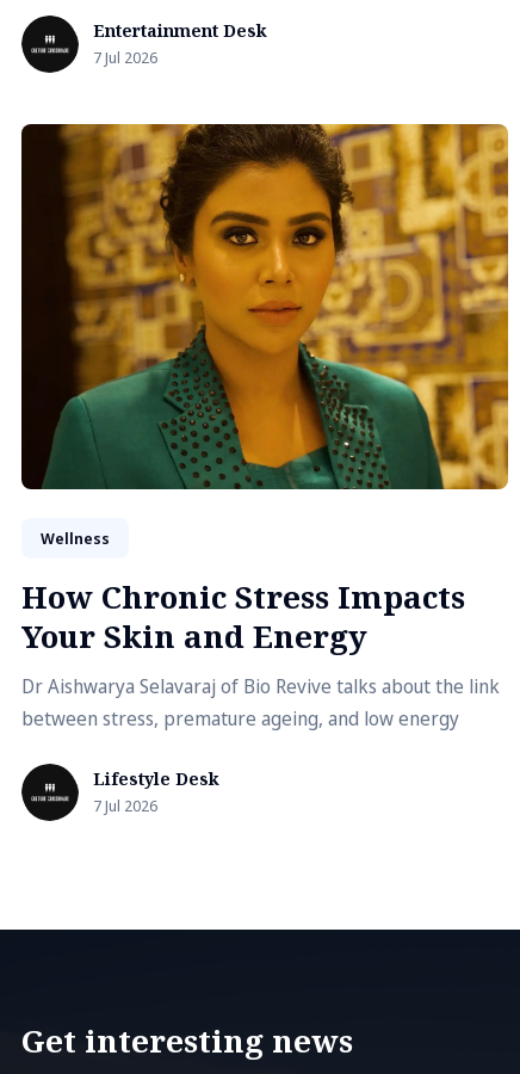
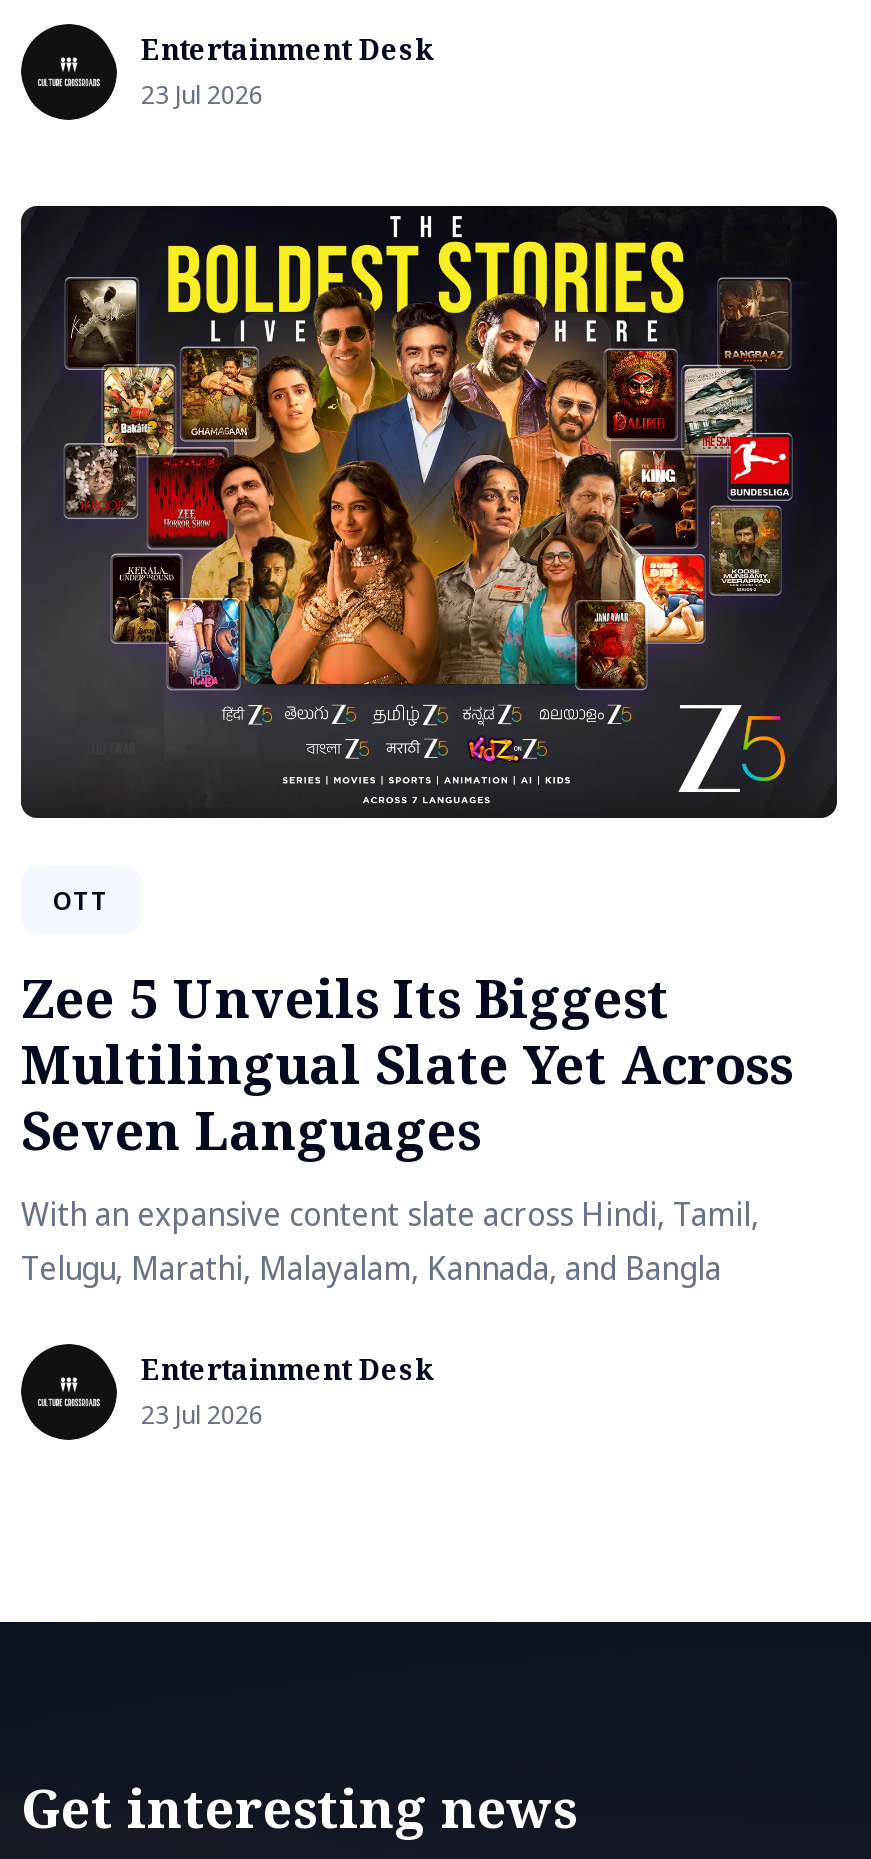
- 7 Jul 2026
+ 23 Jul 2026

- [image]
- Wellness
+ [image]
+ OTT

- How Chronic Stress Impacts
- Your Skin and Energy
- Dr Aishwarya Selavaraj of Bio Revive talks about the link
- between stress, premature ageing, and low energy
+ Zee 5 Unveils Its Biggest
+ Multilingual Slate Yet Across
+ Seven Languages
+ With an expansive content slate across Hindi, Tamil,
+ Telugu, Marathi, Malayalam, Kannada, and Bangla

- Lifestyle Desk
- 7 Jul 2026
+ Entertainment Desk
+ 23 Jul 2026
